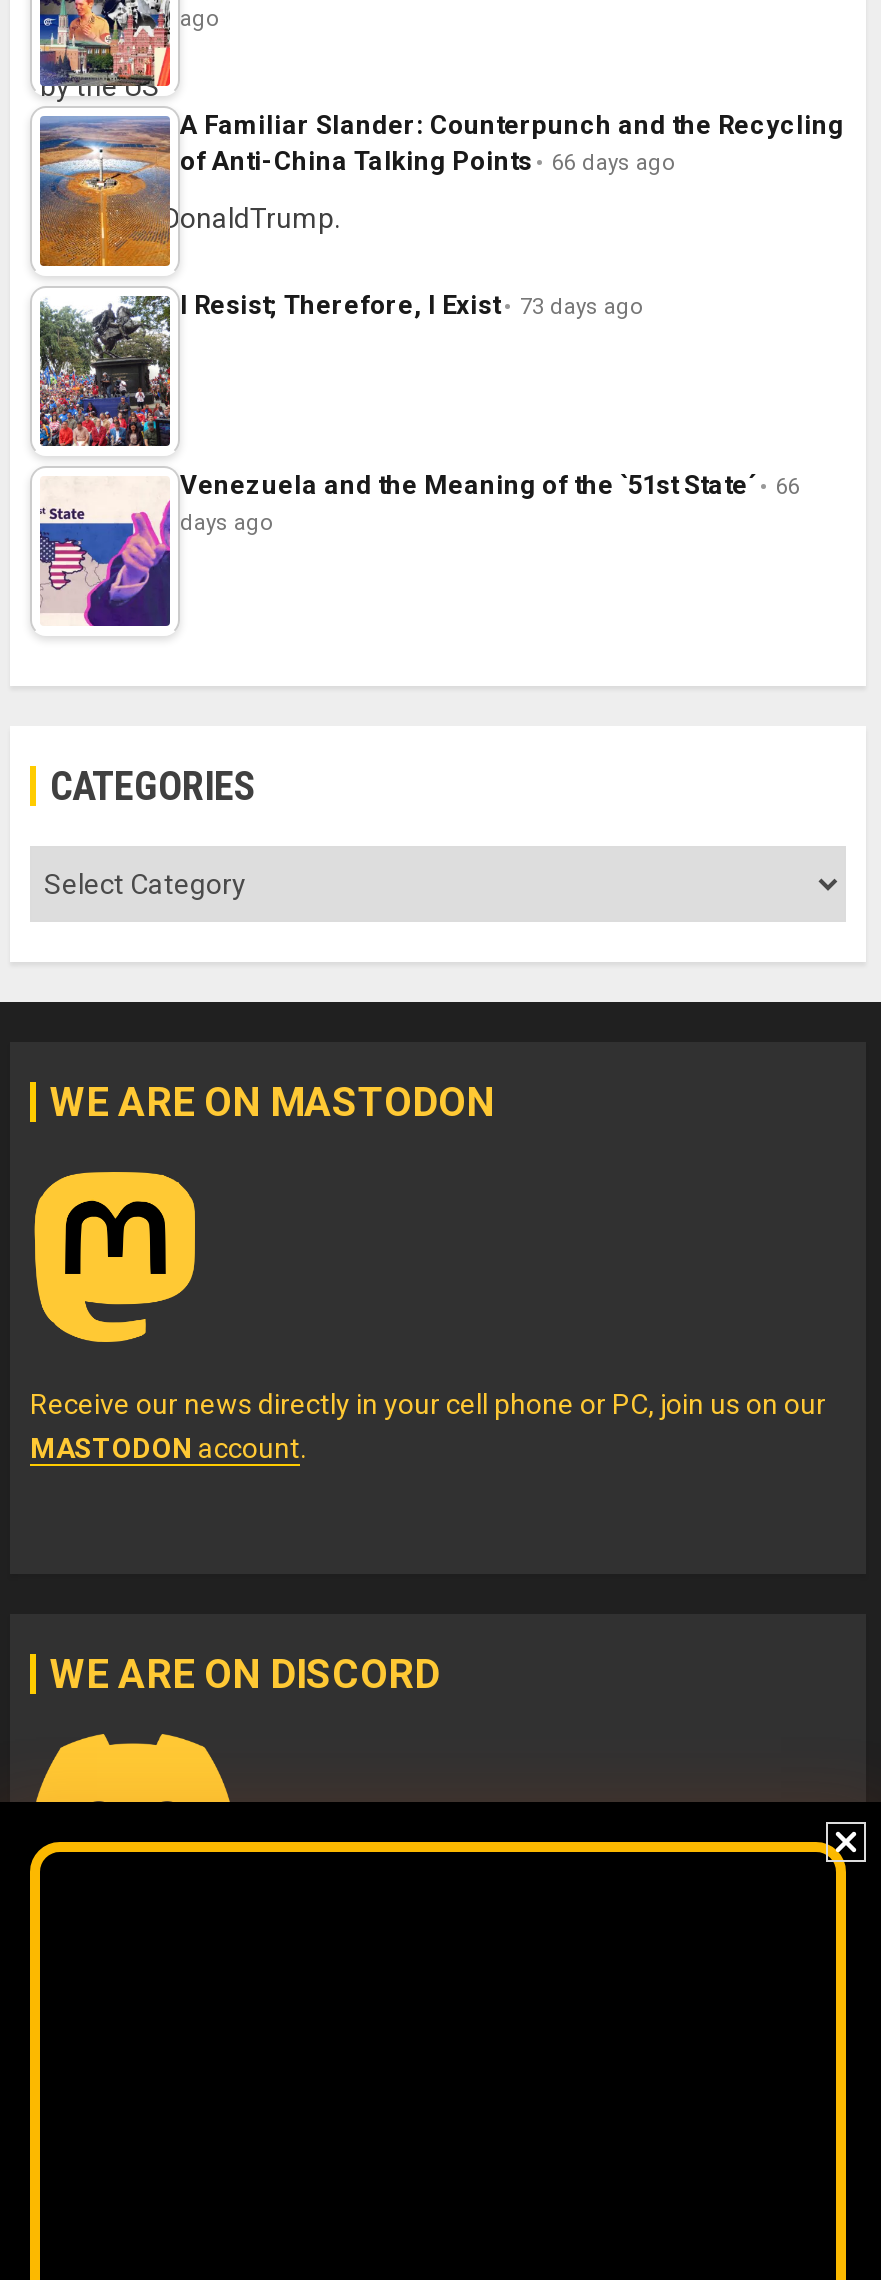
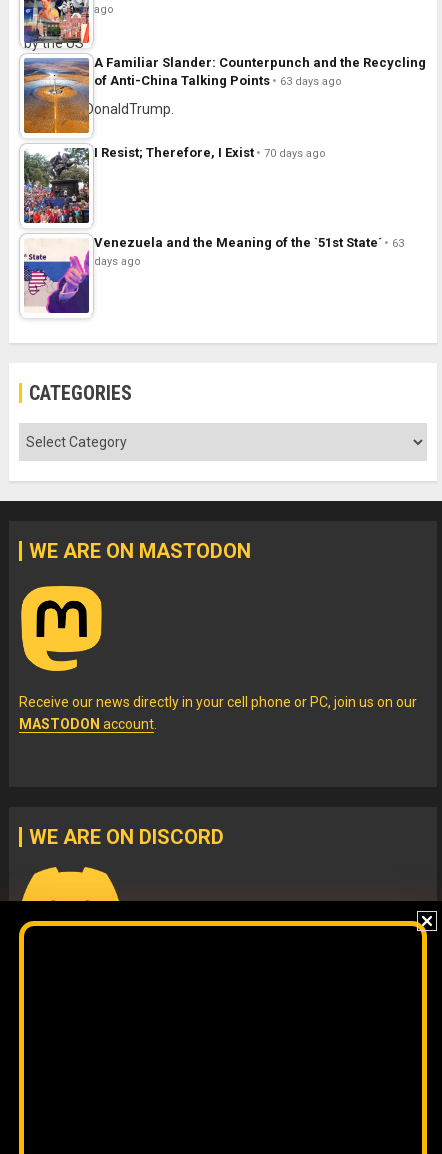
- of Anti-China Talking Points 66 days ago
+ of Anti-China Talking Points 63 days ago

- I Resist; Therefore, I Exist 73 days ago
+ I Resist; Therefore, I Exist 70 days ago

- Venezuela and the Meaning of the `51st State´ 66
+ Venezuela and the Meaning of the `51st State´ 63
